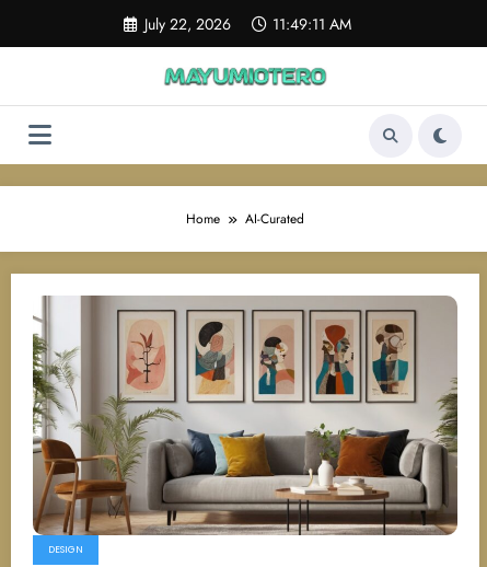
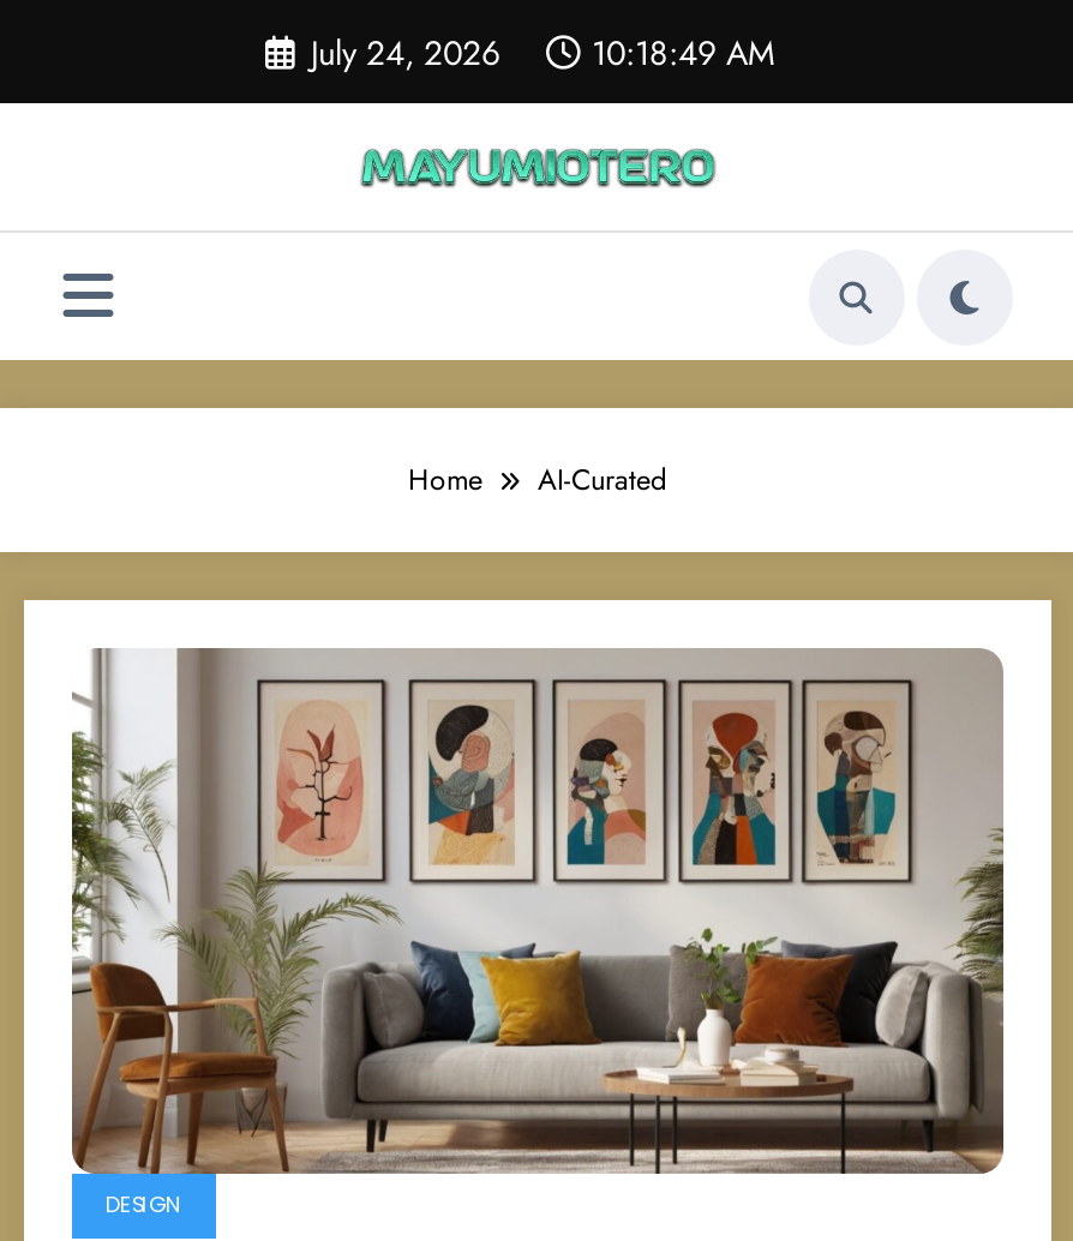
- July 22, 2026
+ July 24, 2026

- 11:49:11 AM
+ 10:18:49 AM
